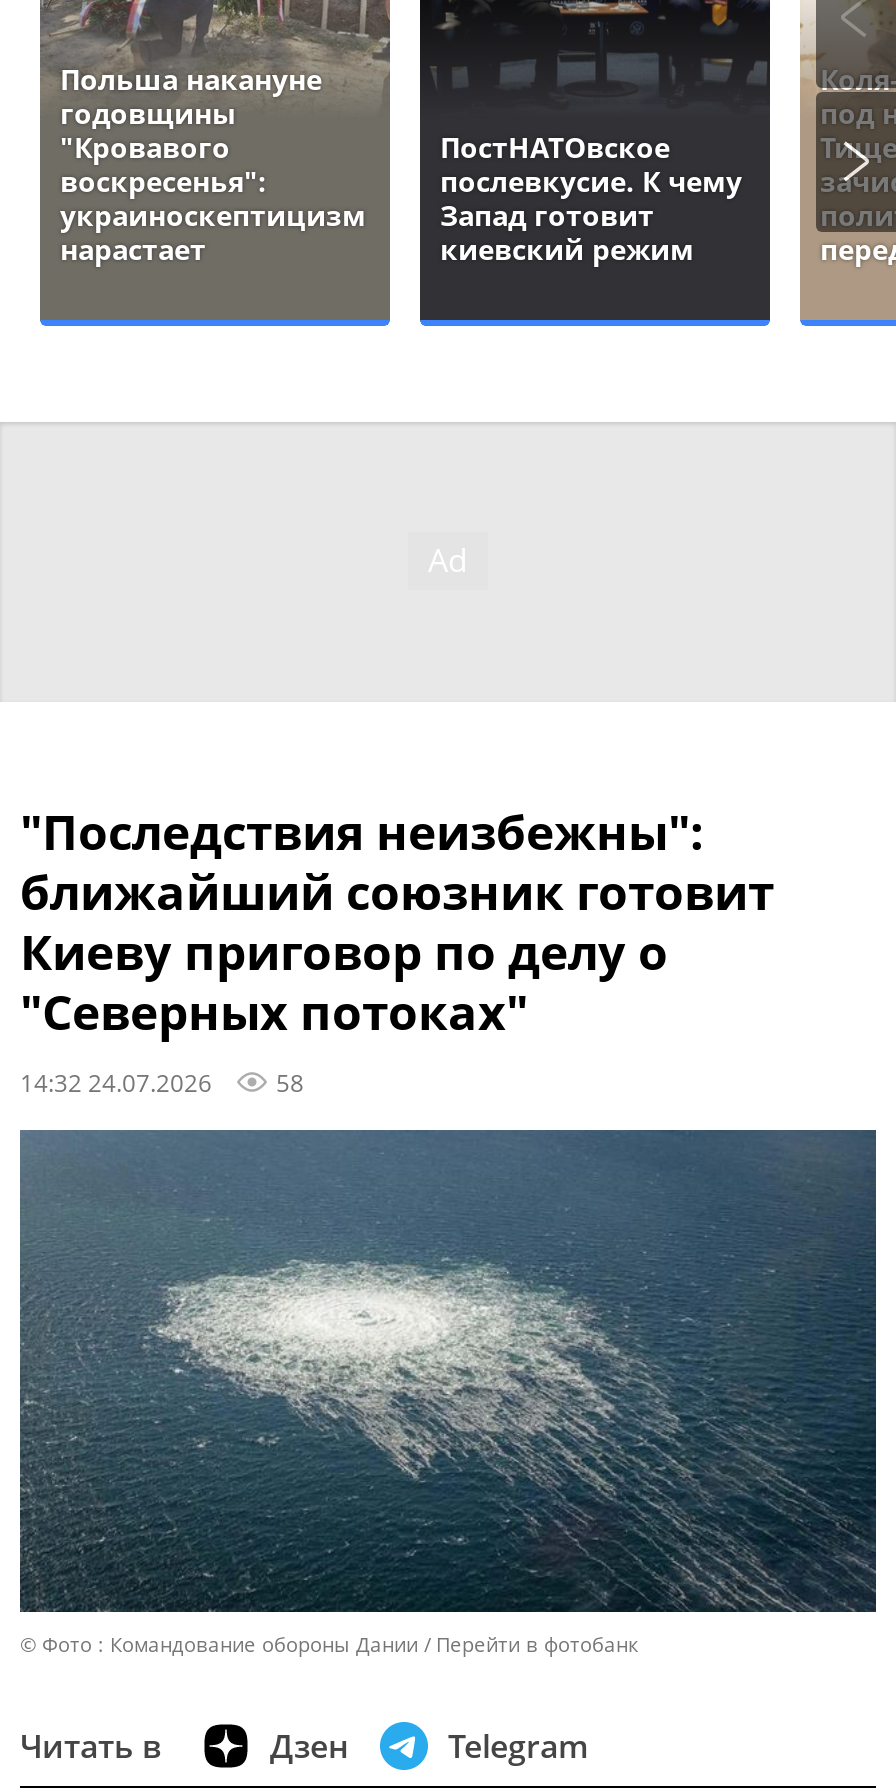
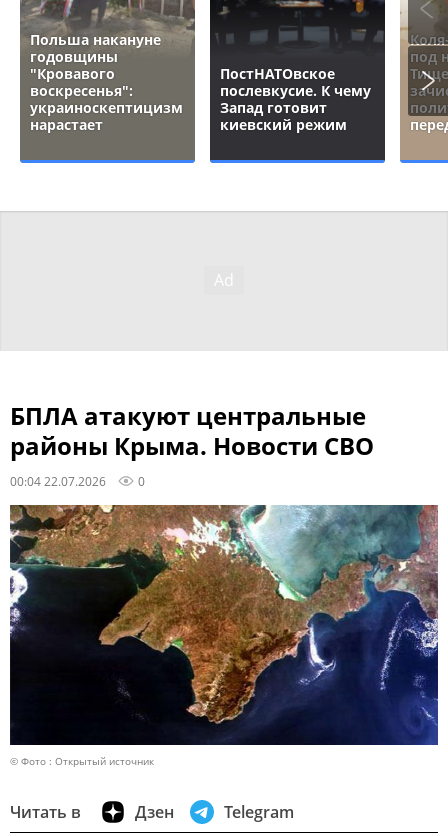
- "Последствия неизбежны":
- ближайший союзник готовит
- Киеву приговор по делу о
- "Северных потоках"
- 14:32 24.07.2026
- 58
+ БПЛА атакуют центральные
+ районы Крыма. Новости СВО
+ 00:04 22.07.2026
+ 0

- [image]
- © Фото : Командование обороны Дании
- Перейти в фотобанк
+ [image]
+ © Фото : Открытый источник
